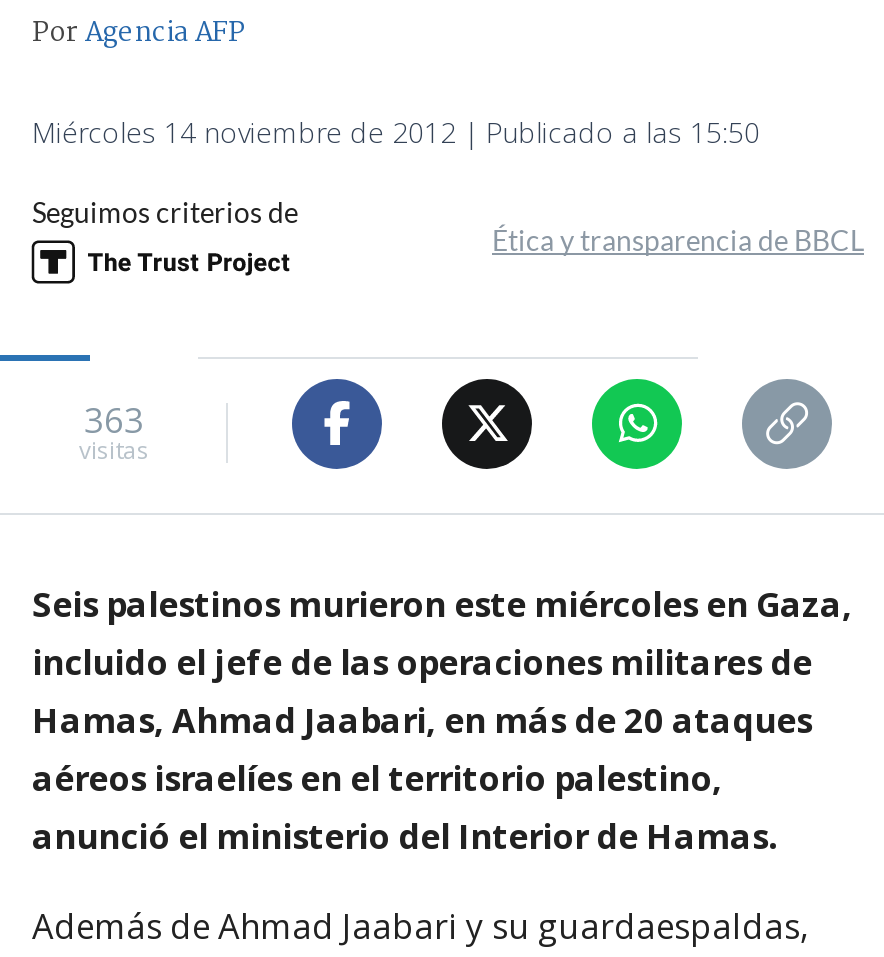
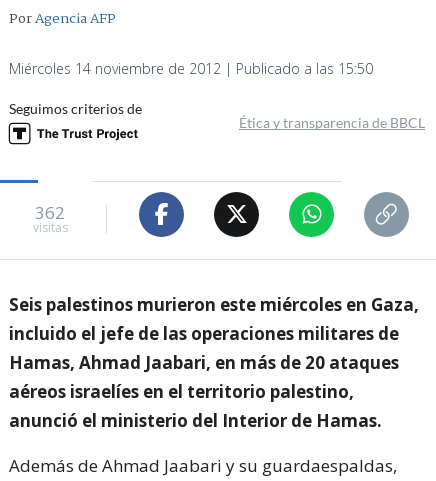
- 363
+ 362
